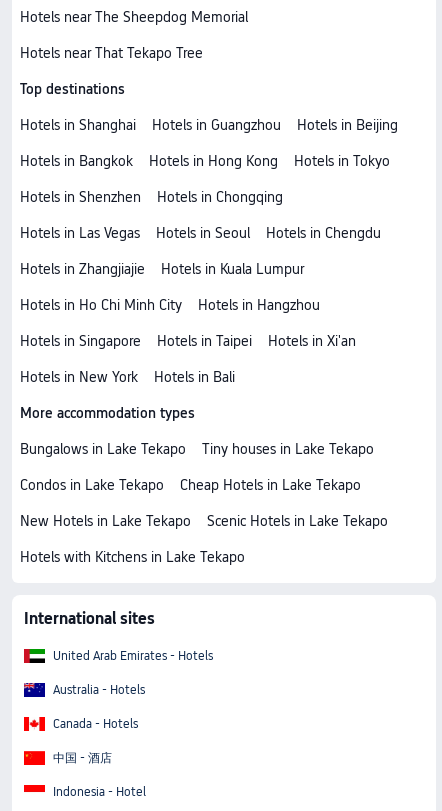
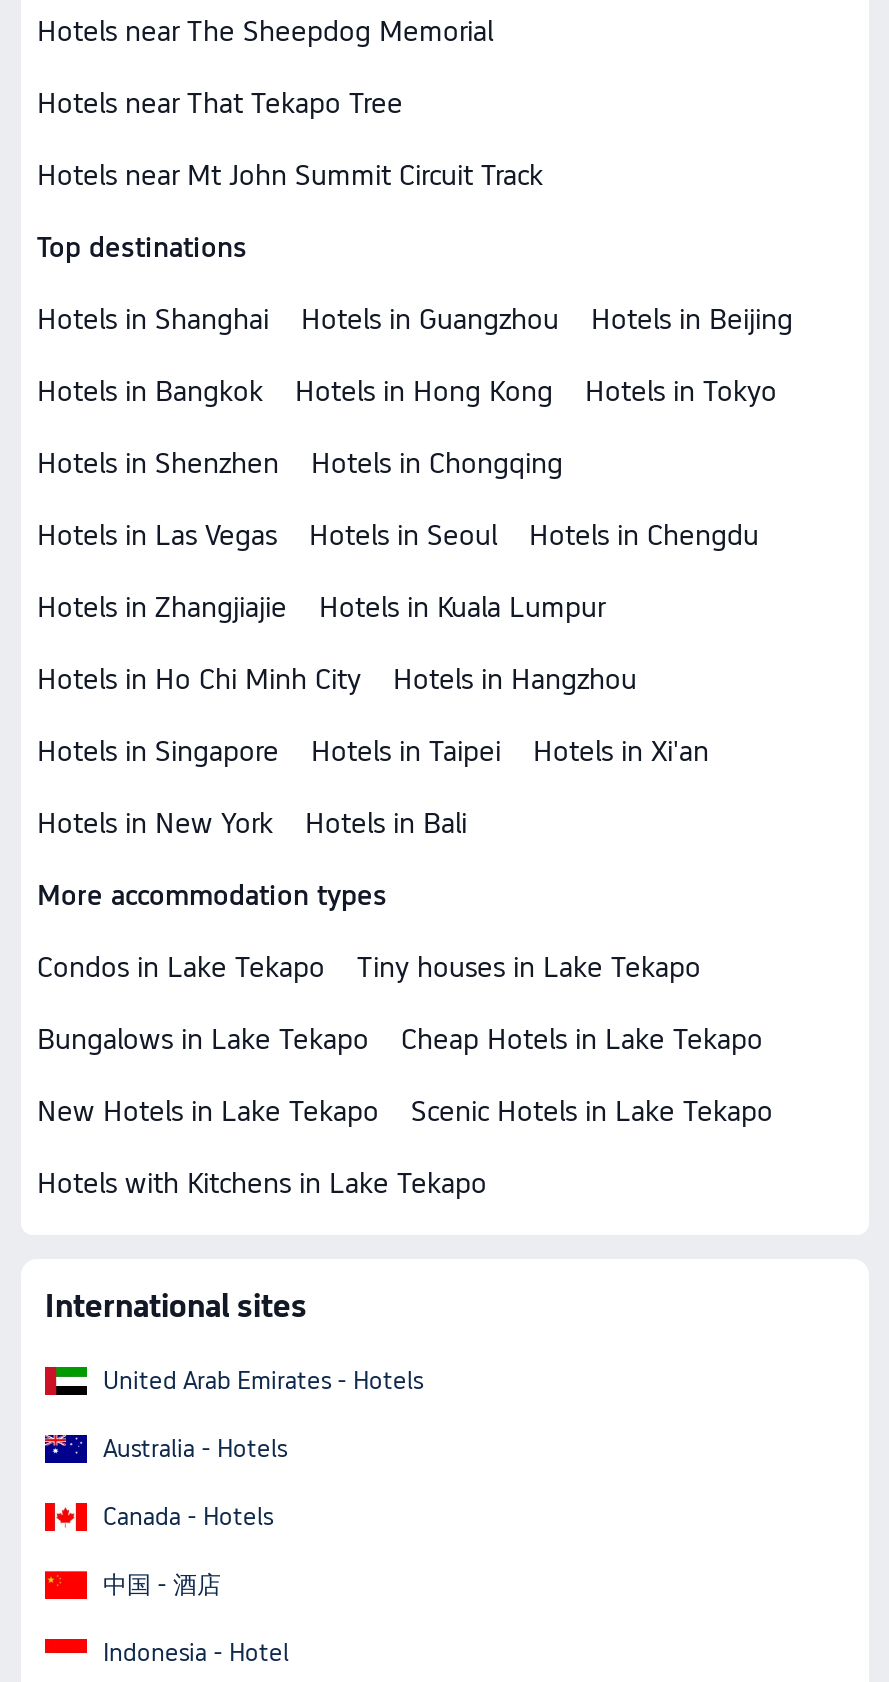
+ Hotels near Mt John Summit Circuit Track

moved down: Tiny houses in Lake Tekapo | Condos in Lake Tekapo

moved down: Bungalows in Lake Tekapo
